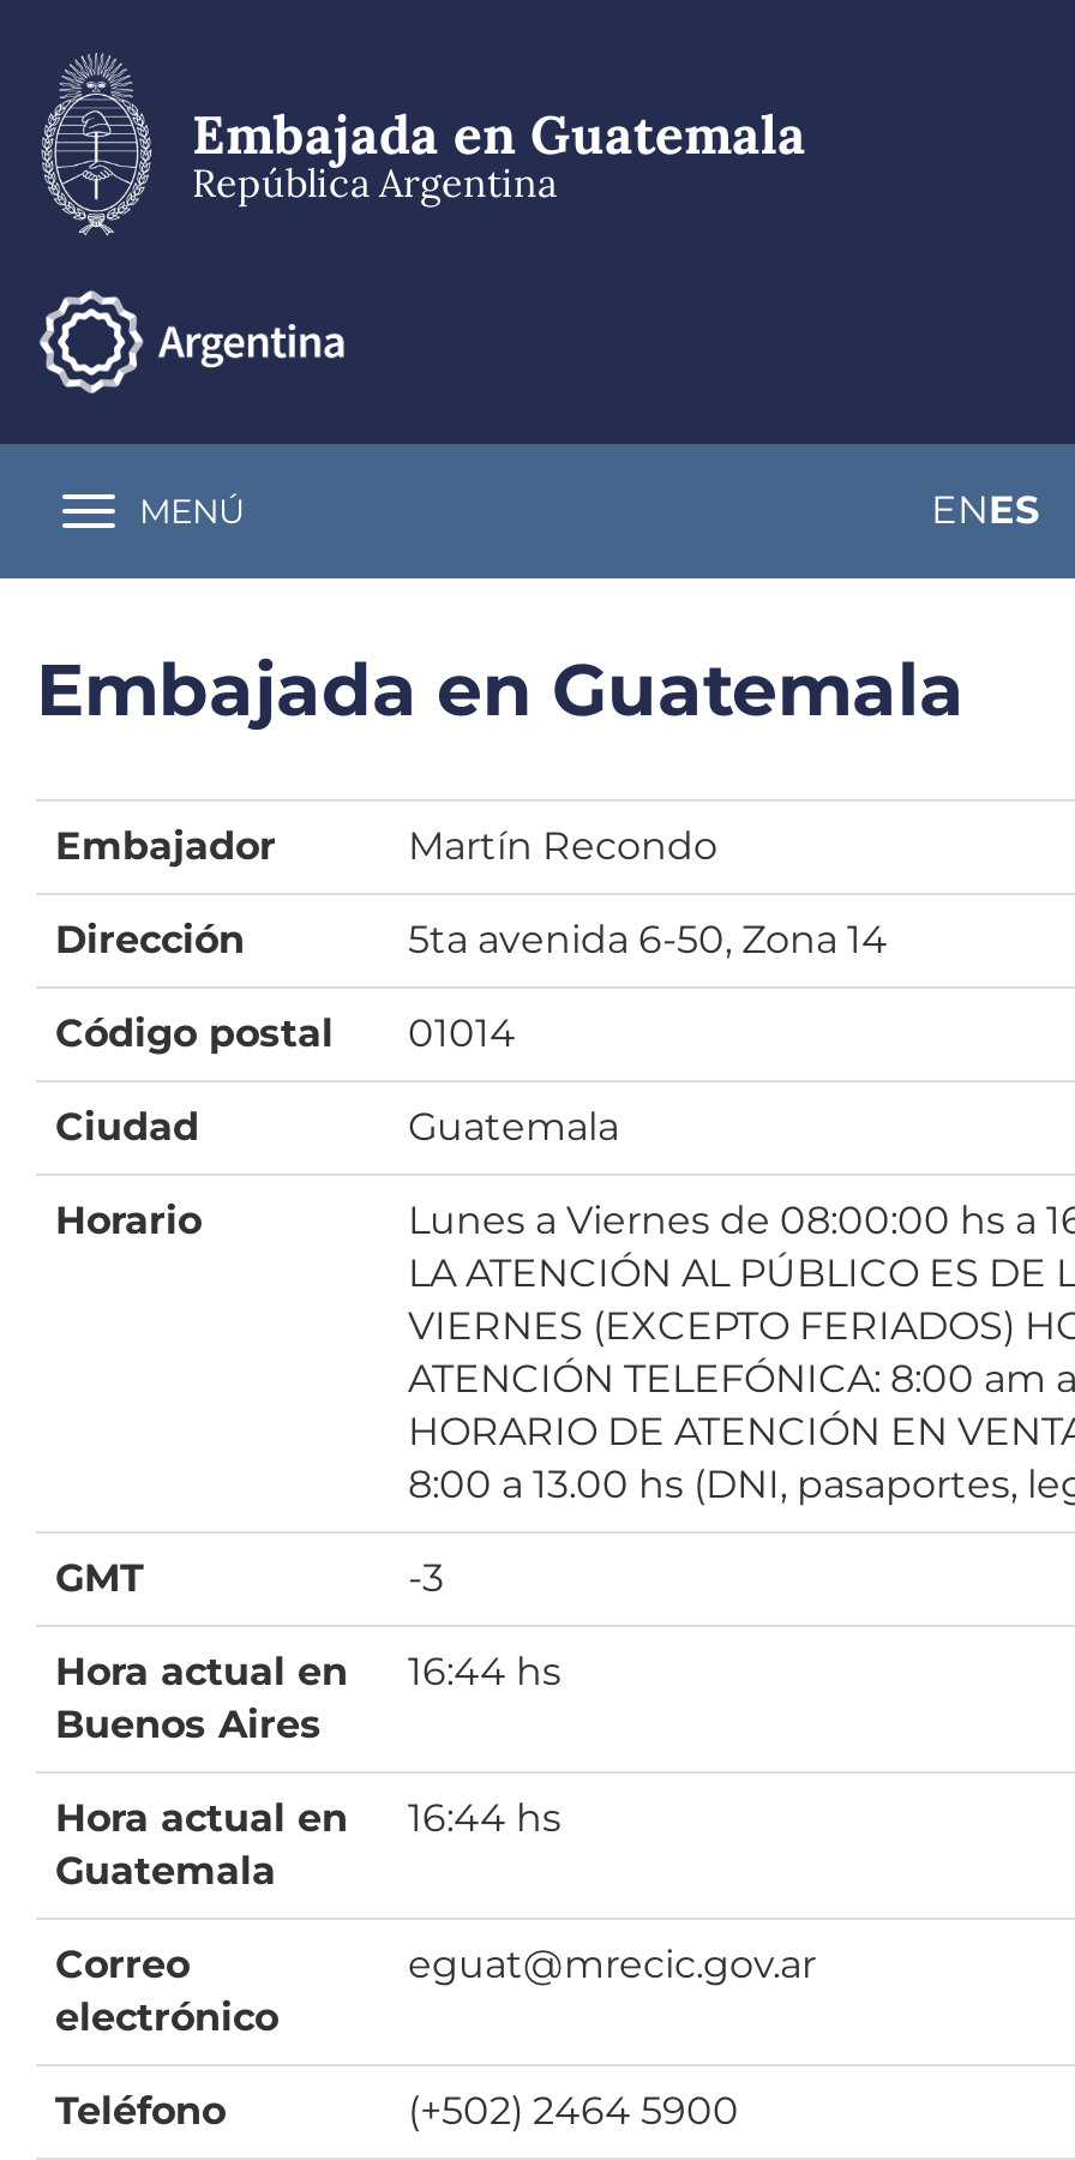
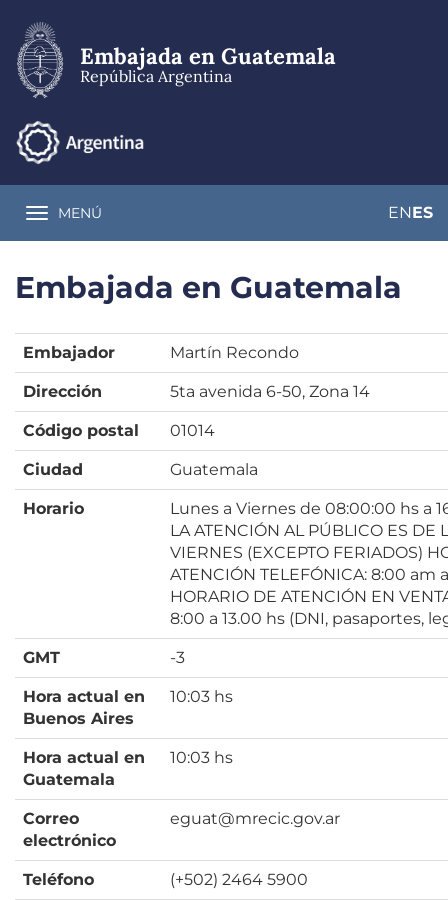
- Hora actual en 16:44 hs
+ Hora actual en 10:03 hs

- Hora actual en 16:44 hs
+ Hora actual en 10:03 hs
